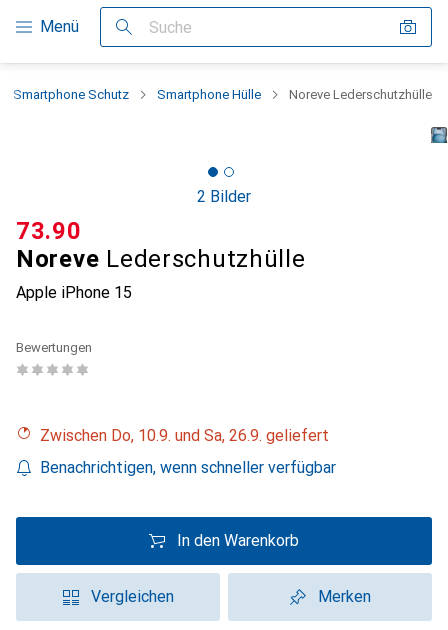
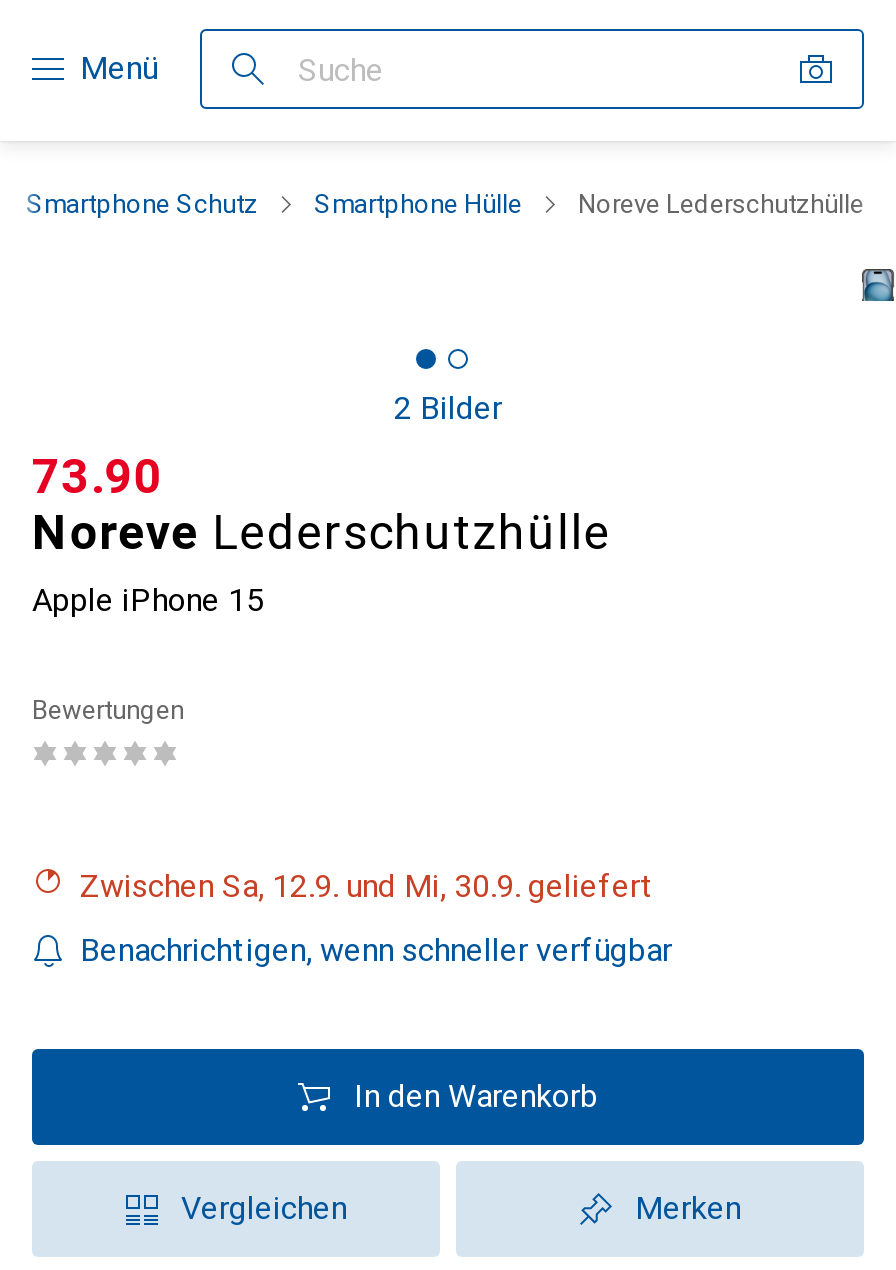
- Zwischen Do, 10.9. und Sa, 26.9. geliefert
+ Zwischen Sa, 12.9. und Mi, 30.9. geliefert
